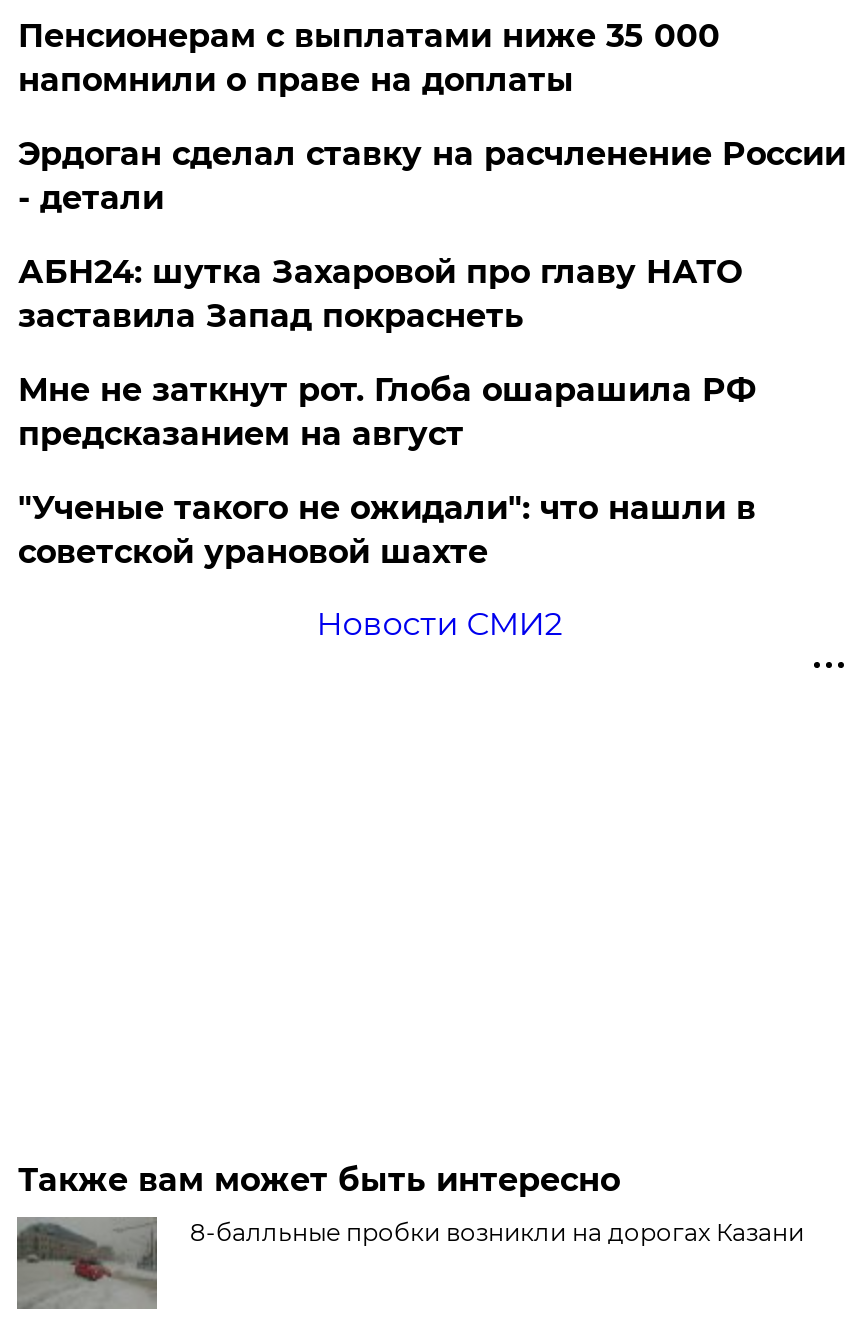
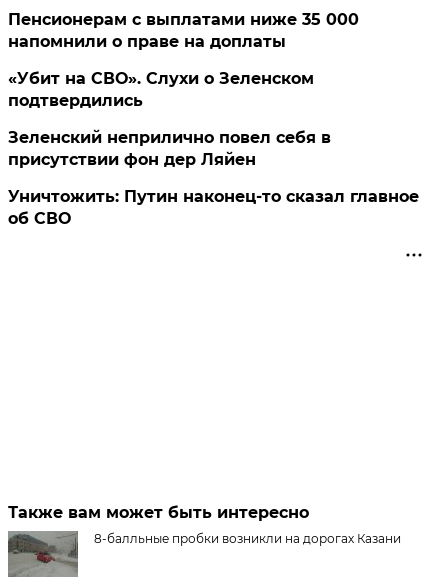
- Эрдоган сделал ставку на расчленение России
- - детали
- АБН24: шутка Захаровой про главу НАТО
- заставила Запад покраснеть
- Мне не заткнут рот. Глоба ошарашила РФ
- предсказанием на август
- "Ученые такого не ожидали": что нашли в
- советской урановой шахте
- Новости СМИ2
+ «Убит на СВО». Слухи о Зеленском
+ подтвердились
+ Зеленский неприлично повел cебя в
+ присутствии фон дер Ляйен
+ Уничтожить: Путин наконец-то сказал главное
+ об СВО
